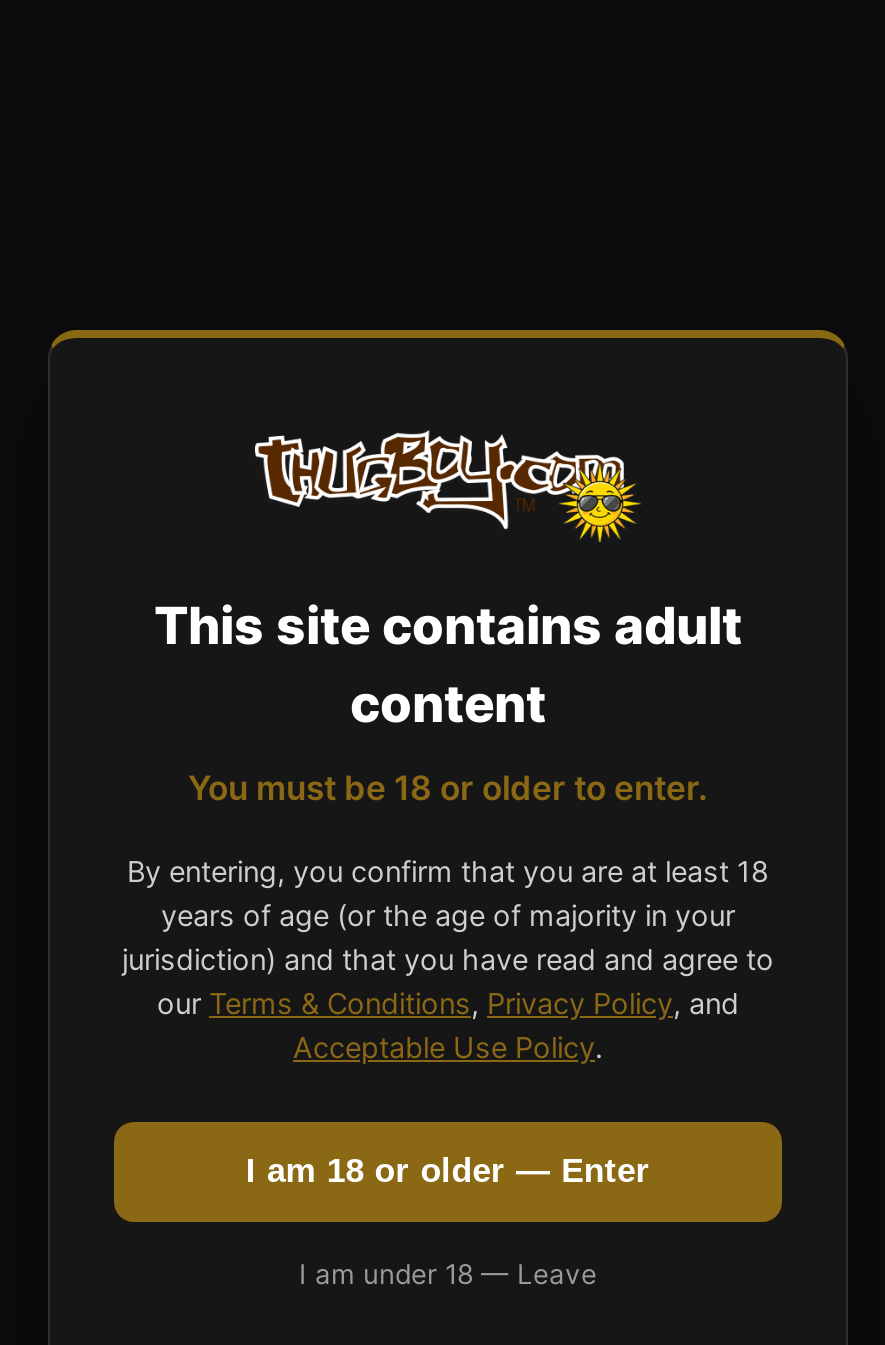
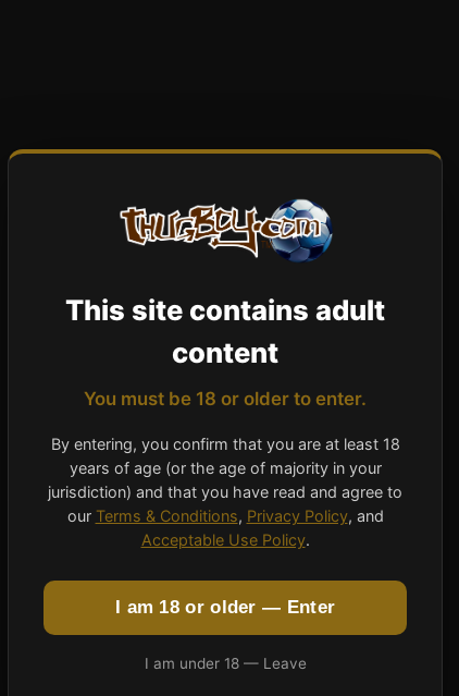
- [image]
+ [image]
